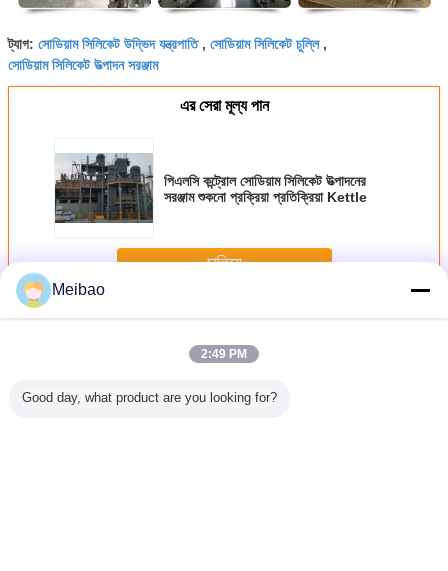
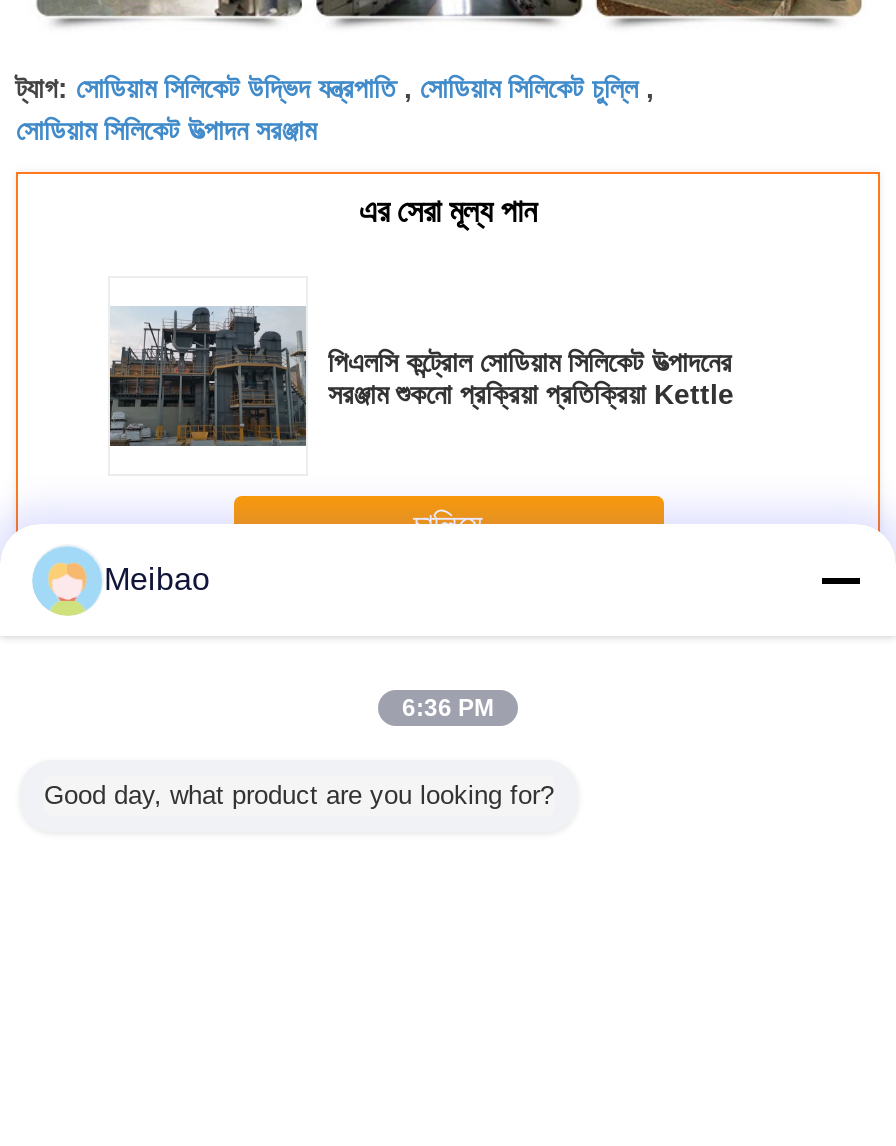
- 2:49 PM
+ 6:36 PM
